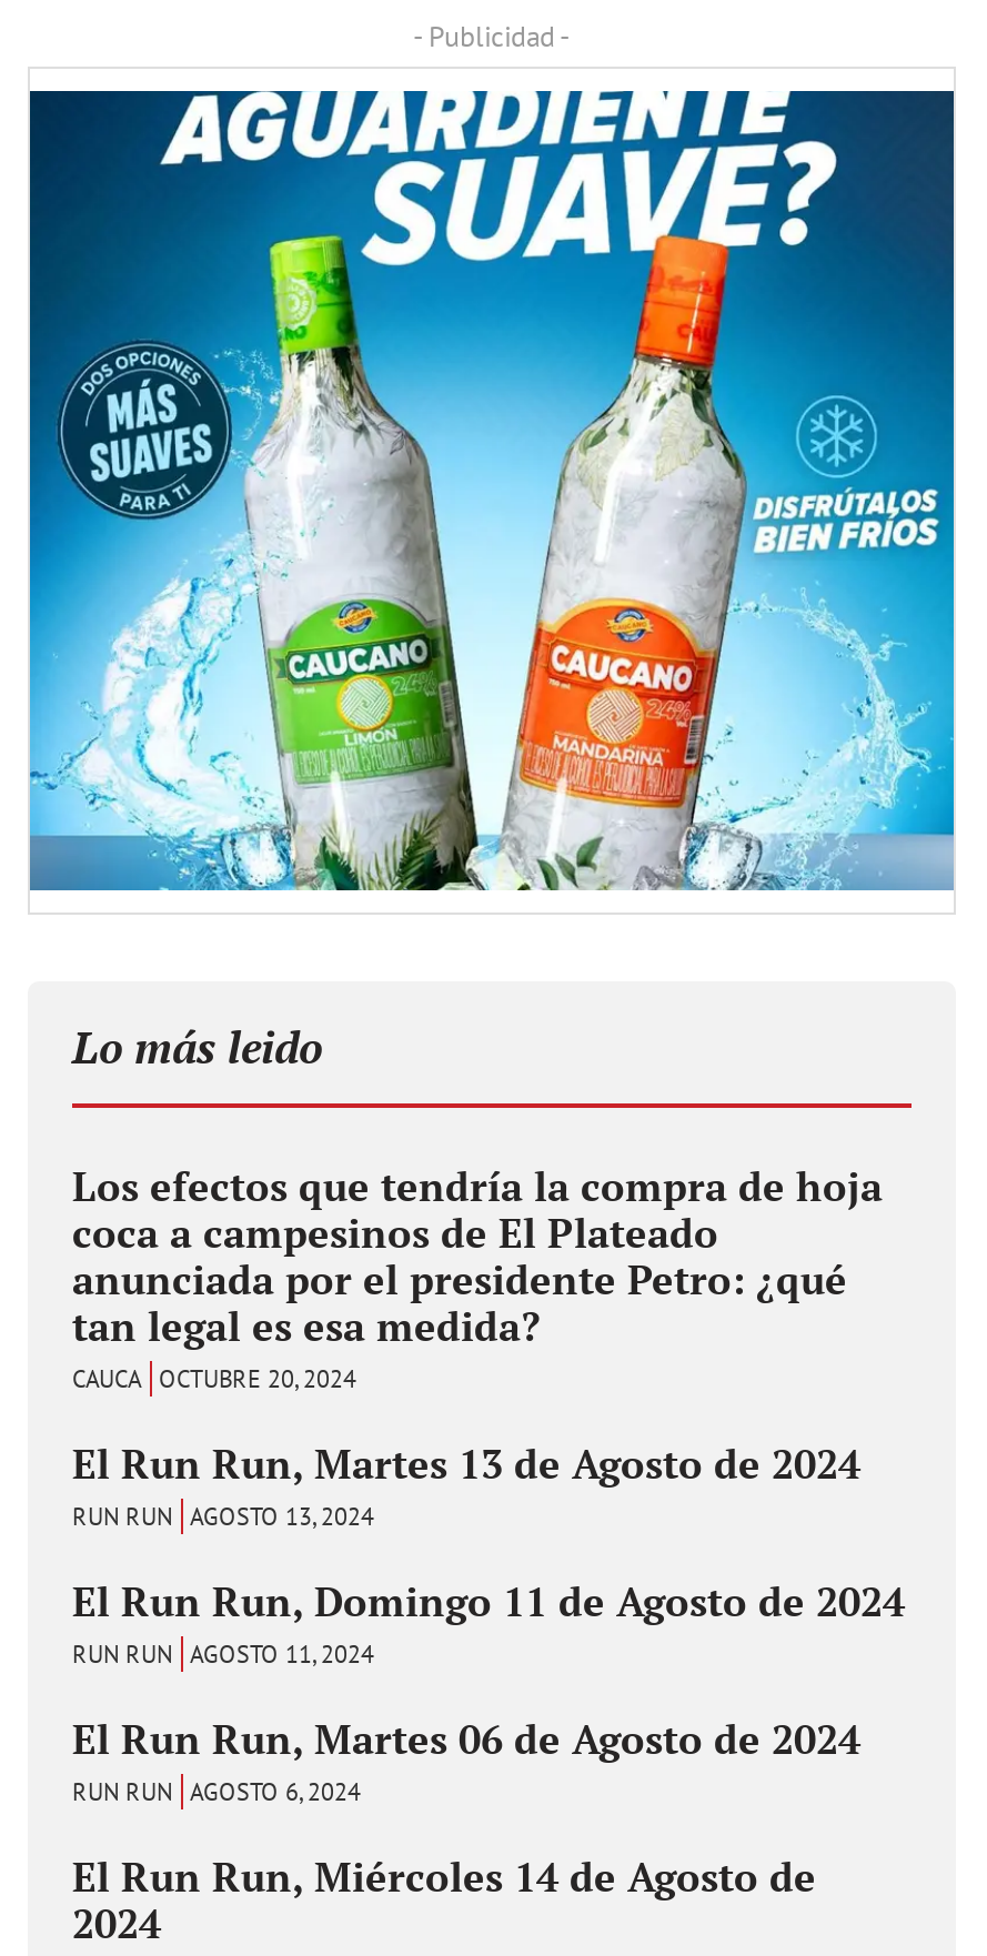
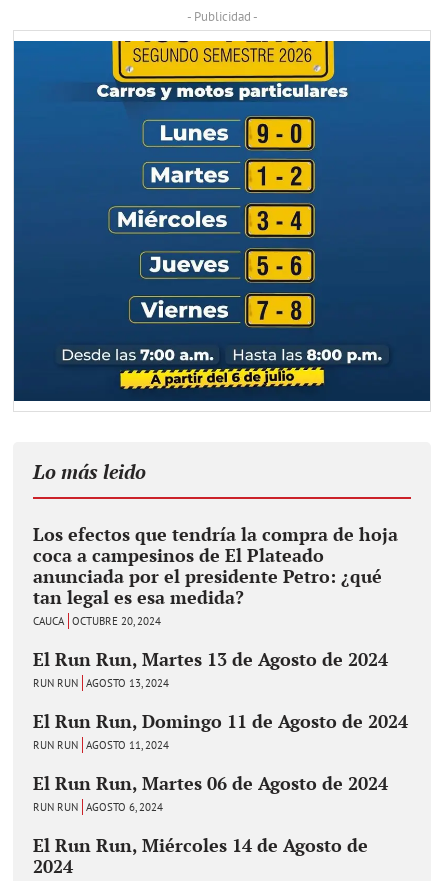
- [image]
+ [image]
